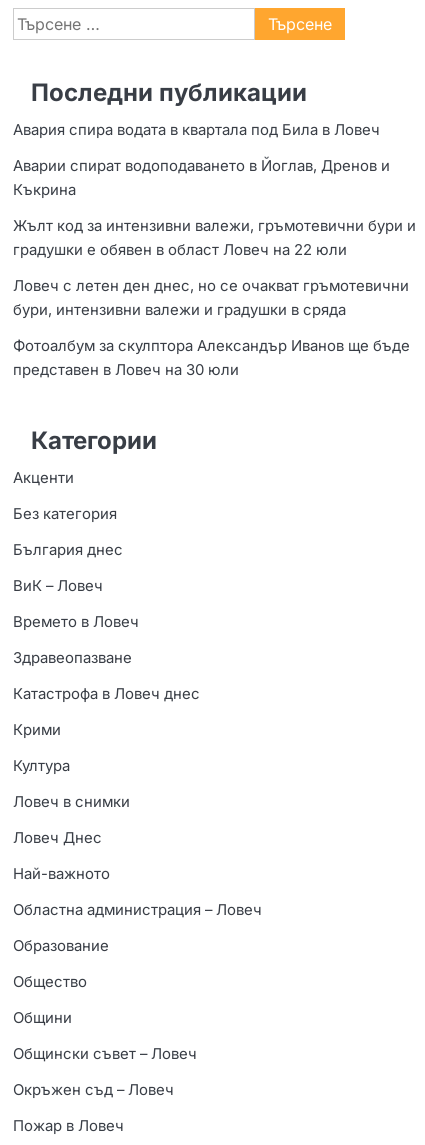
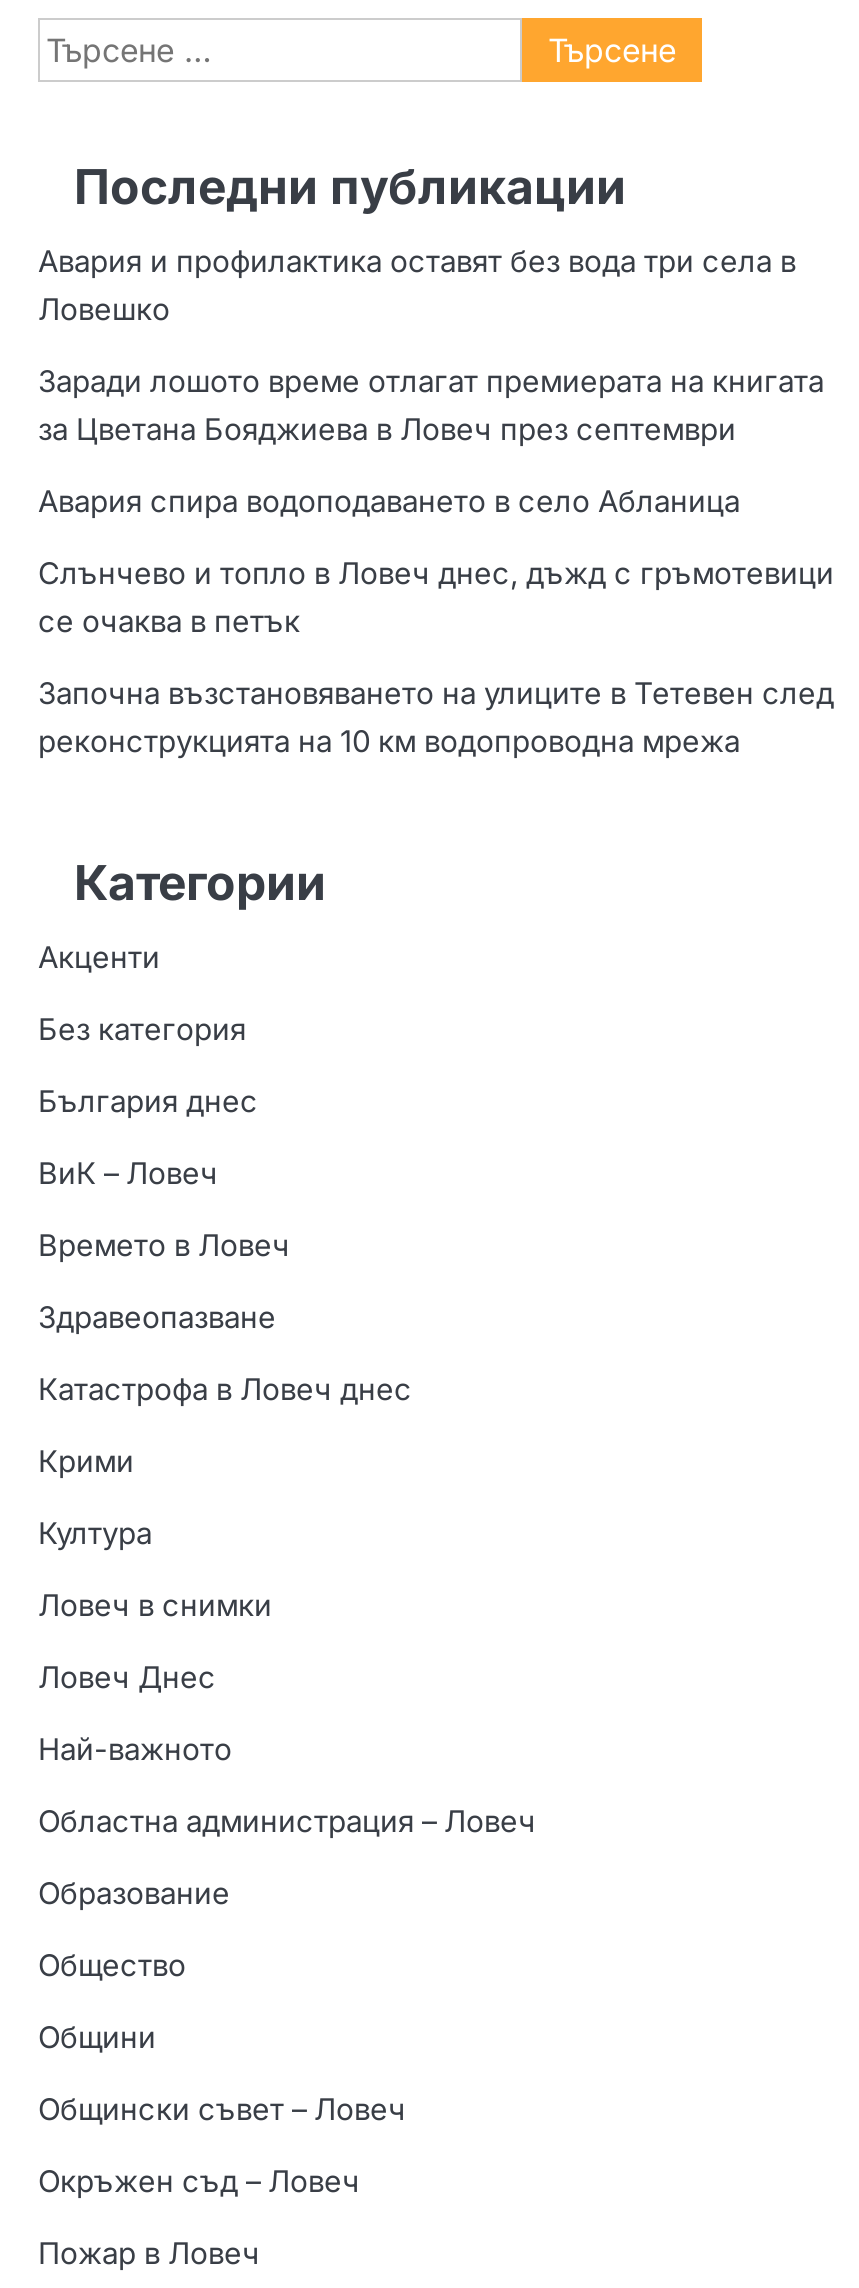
- Авария спира водата в квартала под Била в Ловеч
+ Авария и профилактика оставят без вода три села в
+ Ловешко

- Аварии спират водоподаването в Йоглав, Дренов и
- Къкрина
+ Заради лошото време отлагат премиерата на книгата
+ за Цветана Бояджиева в Ловеч през септември

- Жълт код за интензивни валежи, гръмотевични бури и
- градушки е обявен в област Ловеч на 22 юли
+ Авария спира водоподаването в село Абланица

- Ловеч с летен ден днес, но се очакват гръмотевични
- бури, интензивни валежи и градушки в сряда
+ Слънчево и топло в Ловеч днес, дъжд с гръмотевици
+ се очаква в петък

- Фотоалбум за скулптора Александър Иванов ще бъде
- представен в Ловеч на 30 юли
+ Започна възстановяването на улиците в Тетевен след
+ реконструкцията на 10 км водопроводна мрежа
